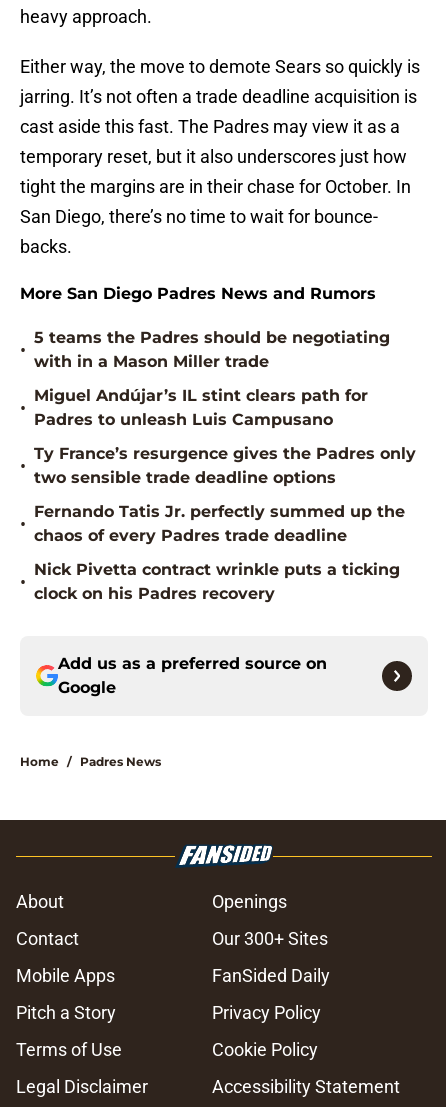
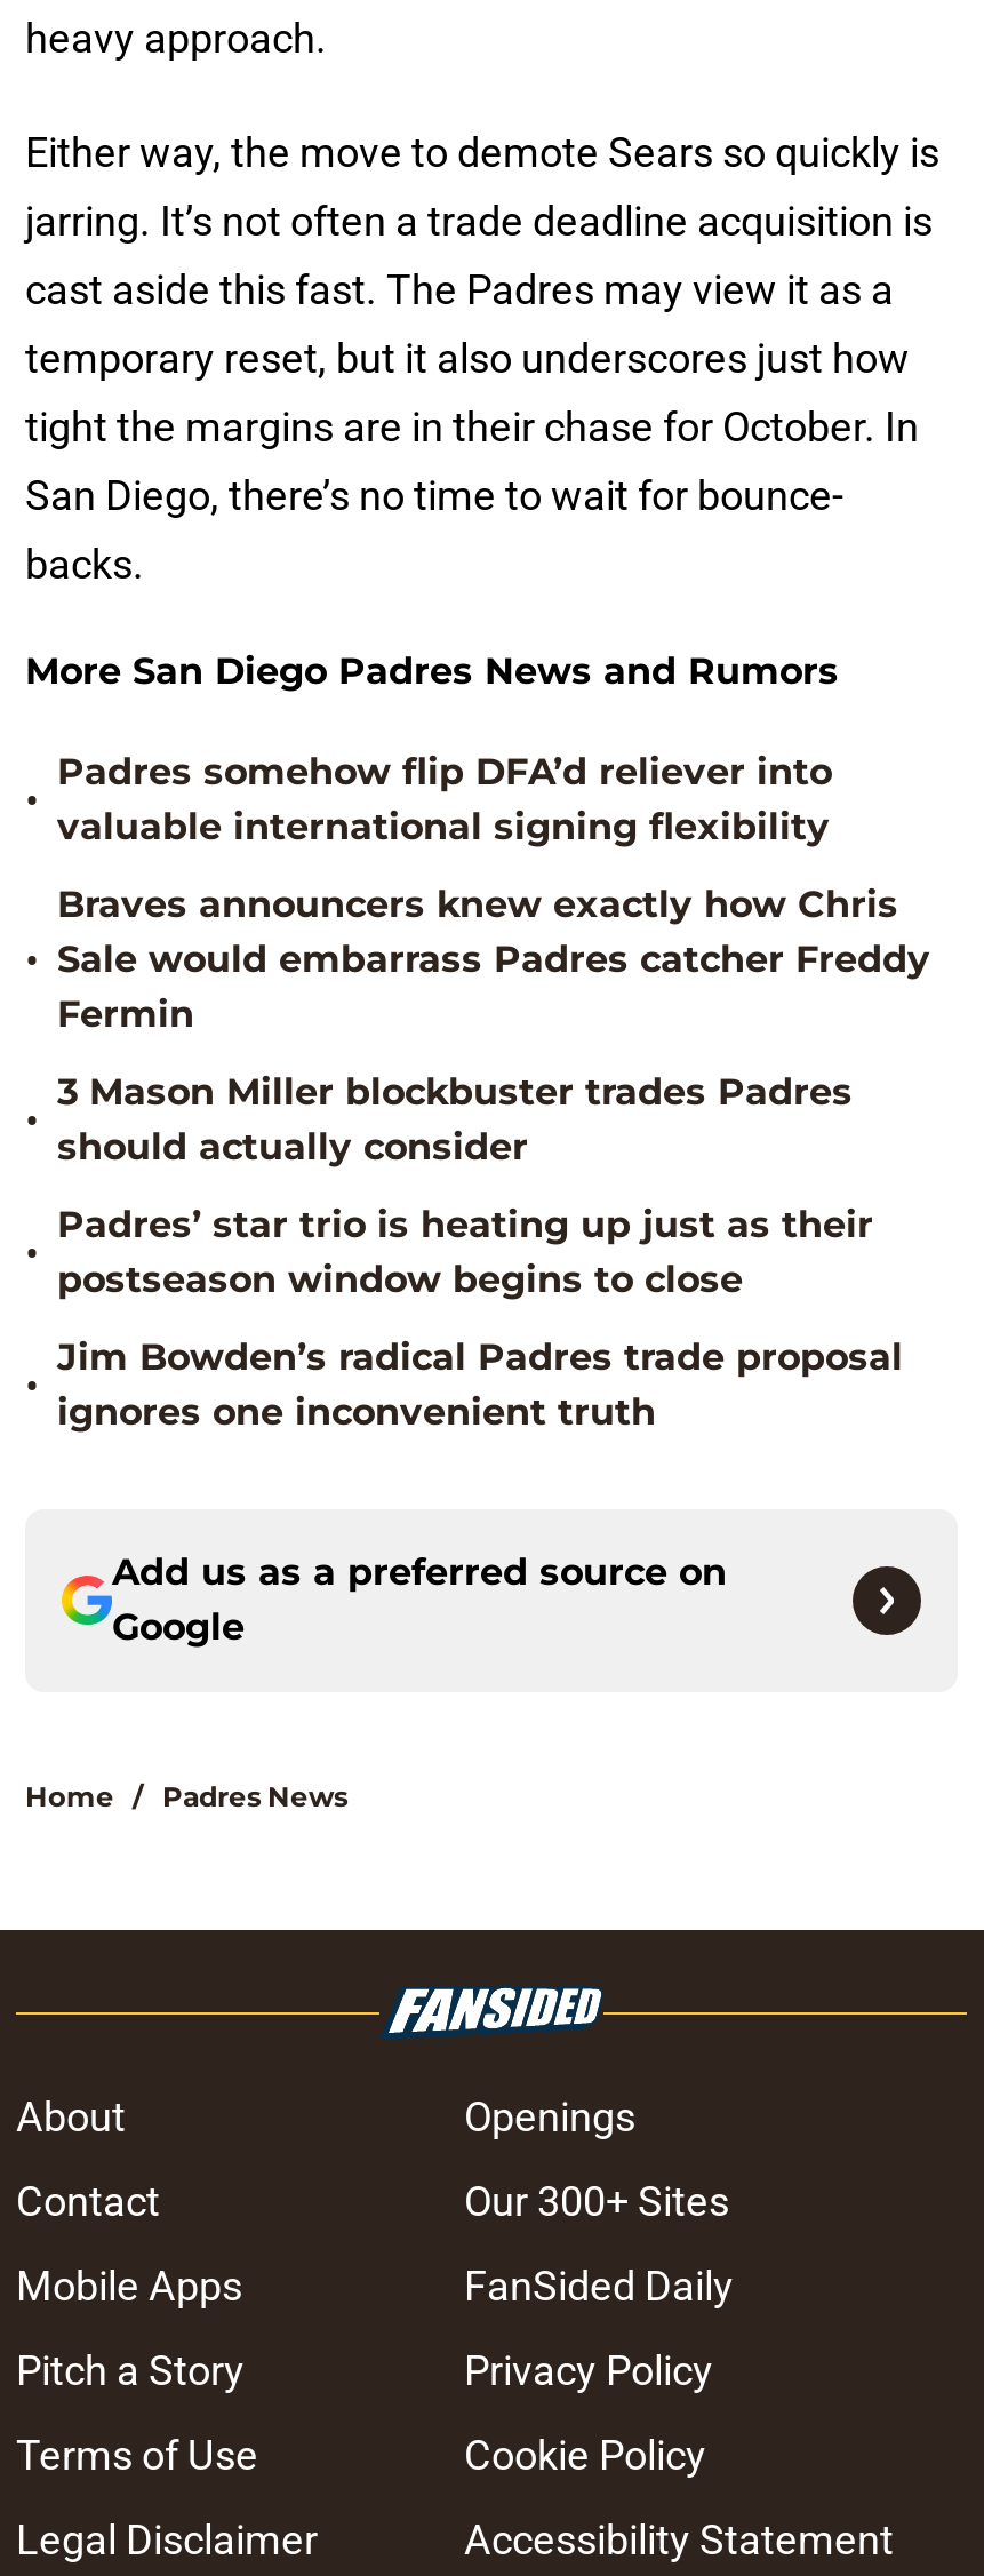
- 5 teams the Padres should be negotiating
- with in a Mason Miller trade
+ Padres somehow flip DFA’d reliever into
+ valuable international signing flexibility

- Miguel Andújar’s IL stint clears path for
- Padres to unleash Luis Campusano
+ Braves announcers knew exactly how Chris
+ Sale would embarrass Padres catcher Freddy
+ Fermin

- Ty France’s resurgence gives the Padres only
- two sensible trade deadline options
+ 3 Mason Miller blockbuster trades Padres
+ should actually consider

- Fernando Tatis Jr. perfectly summed up the
- chaos of every Padres trade deadline
+ Padres’ star trio is heating up just as their
+ postseason window begins to close

- Nick Pivetta contract wrinkle puts a ticking
- clock on his Padres recovery
+ Jim Bowden’s radical Padres trade proposal
+ ignores one inconvenient truth
